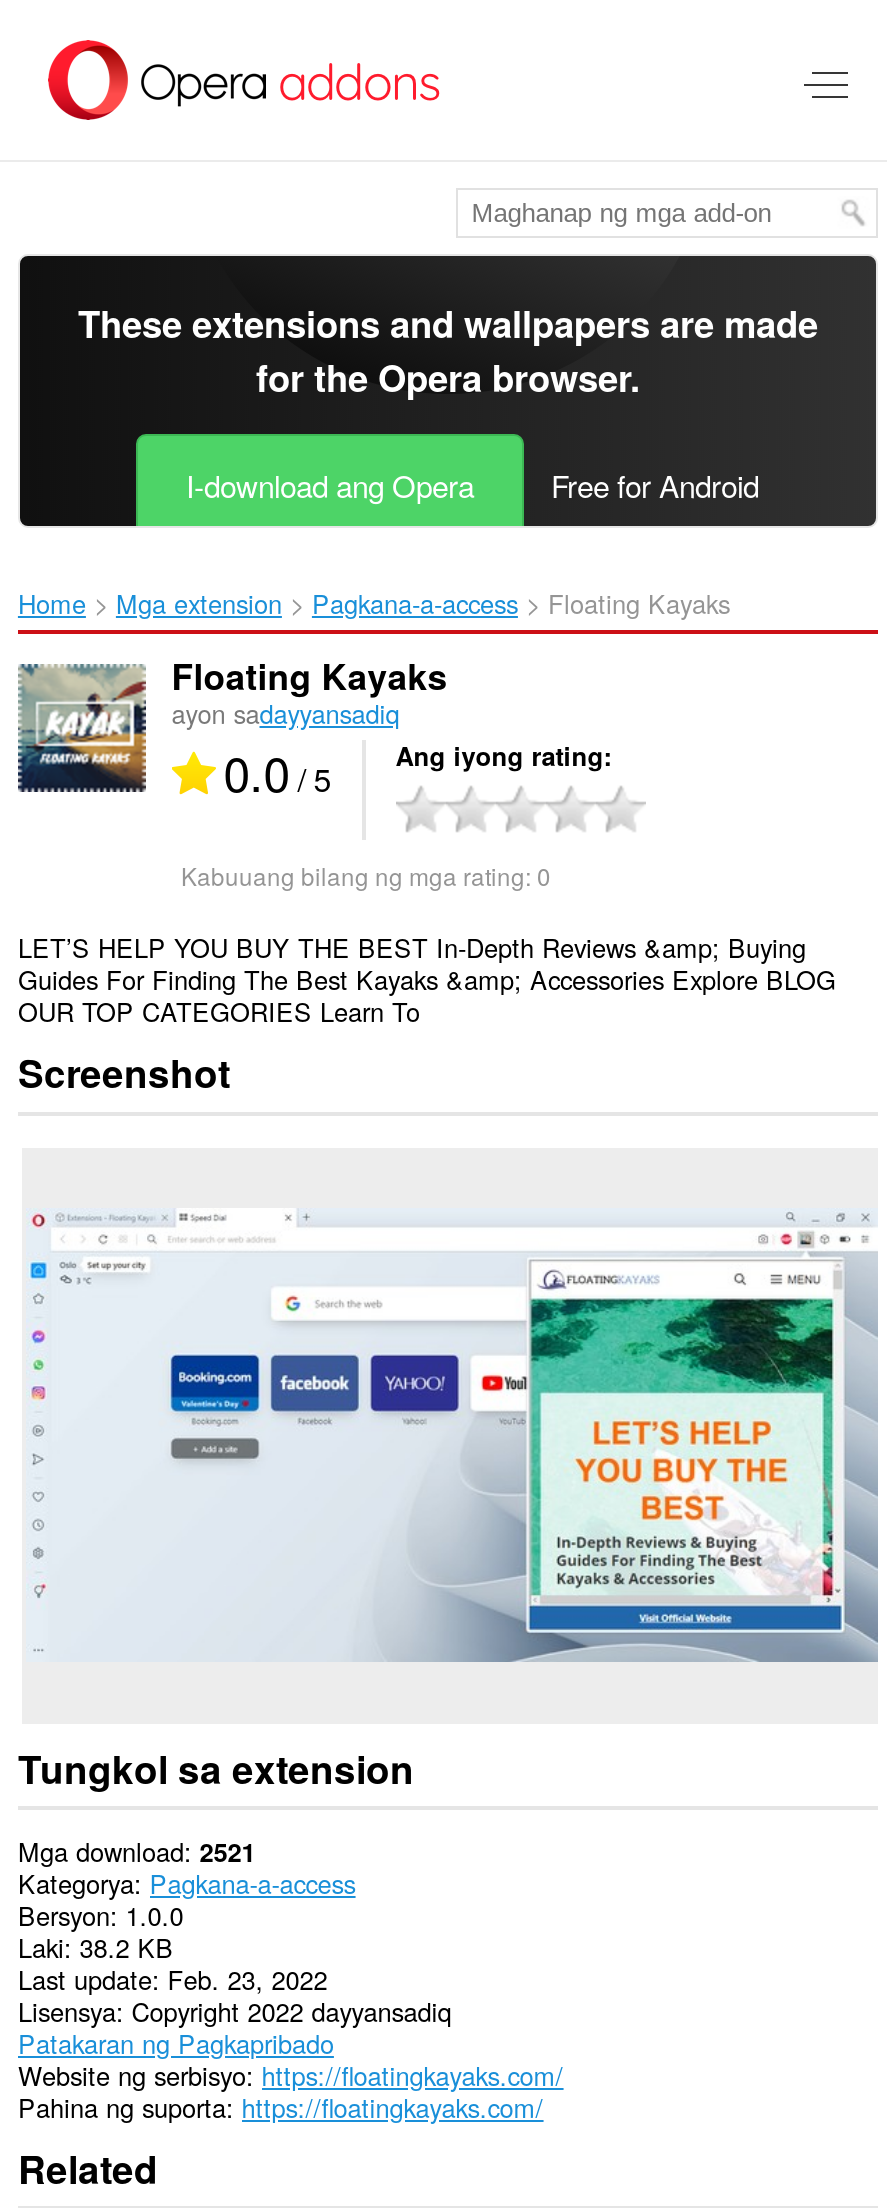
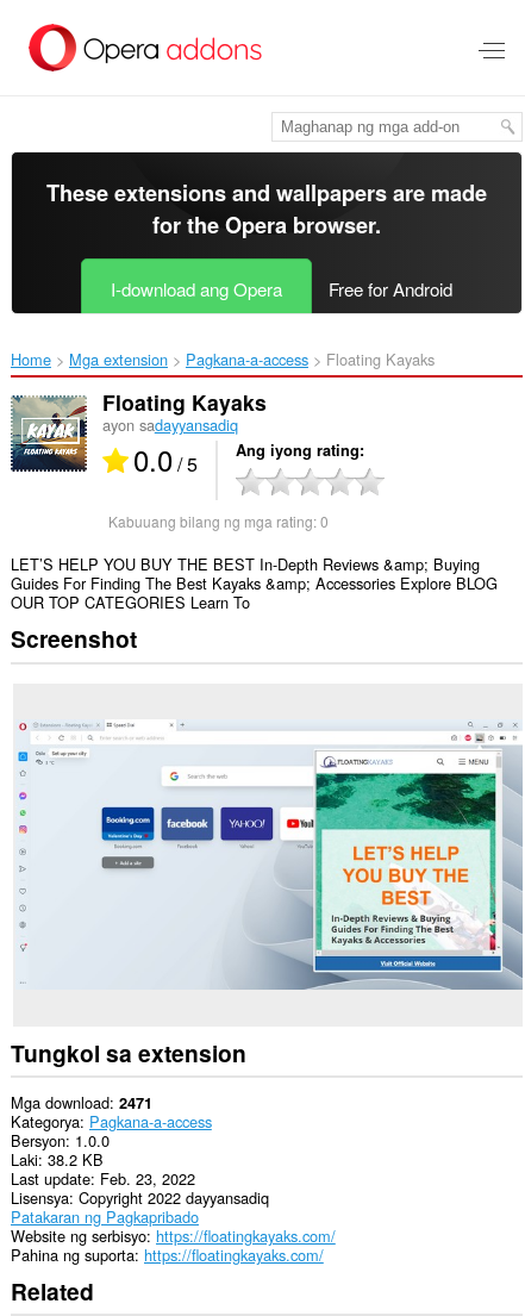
- Mga download 2521
+ Mga download 2471
